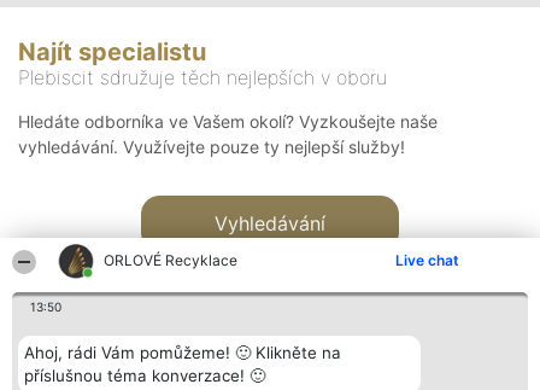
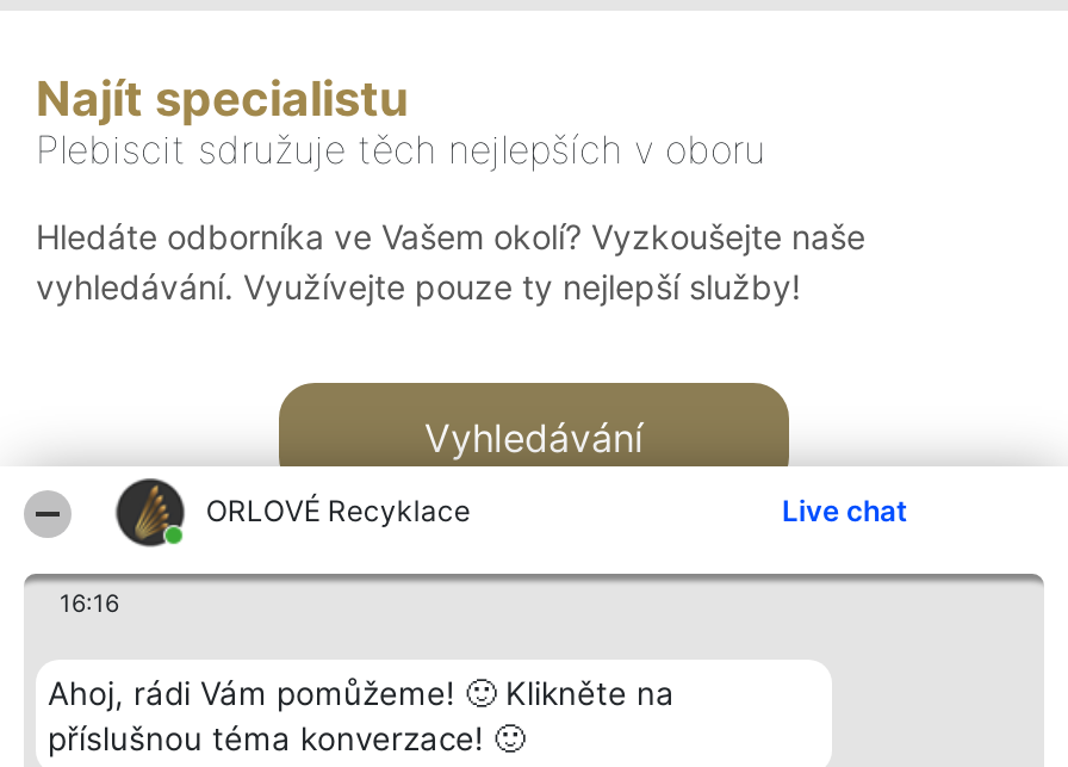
- 13:50
+ 16:16
